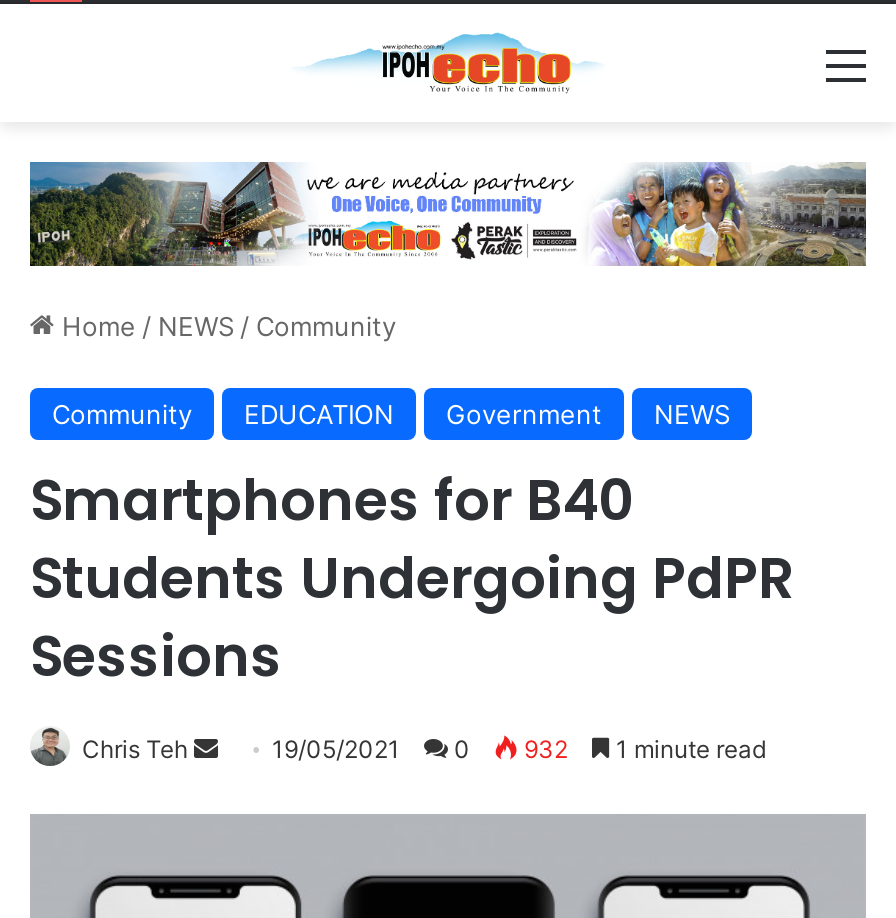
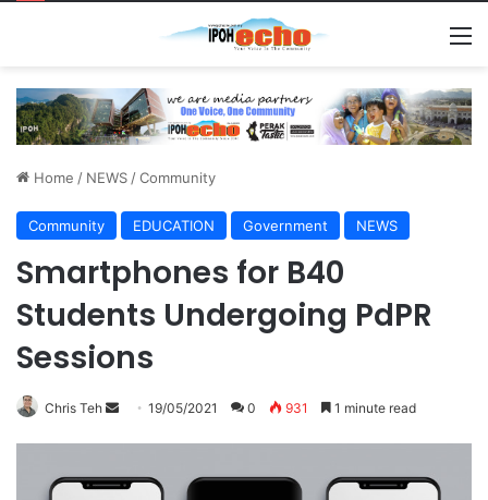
- 932
+ 931
